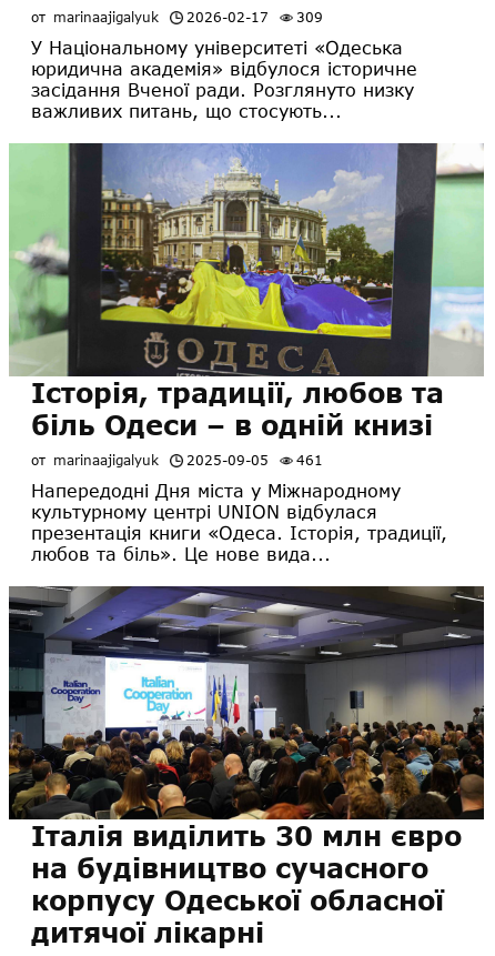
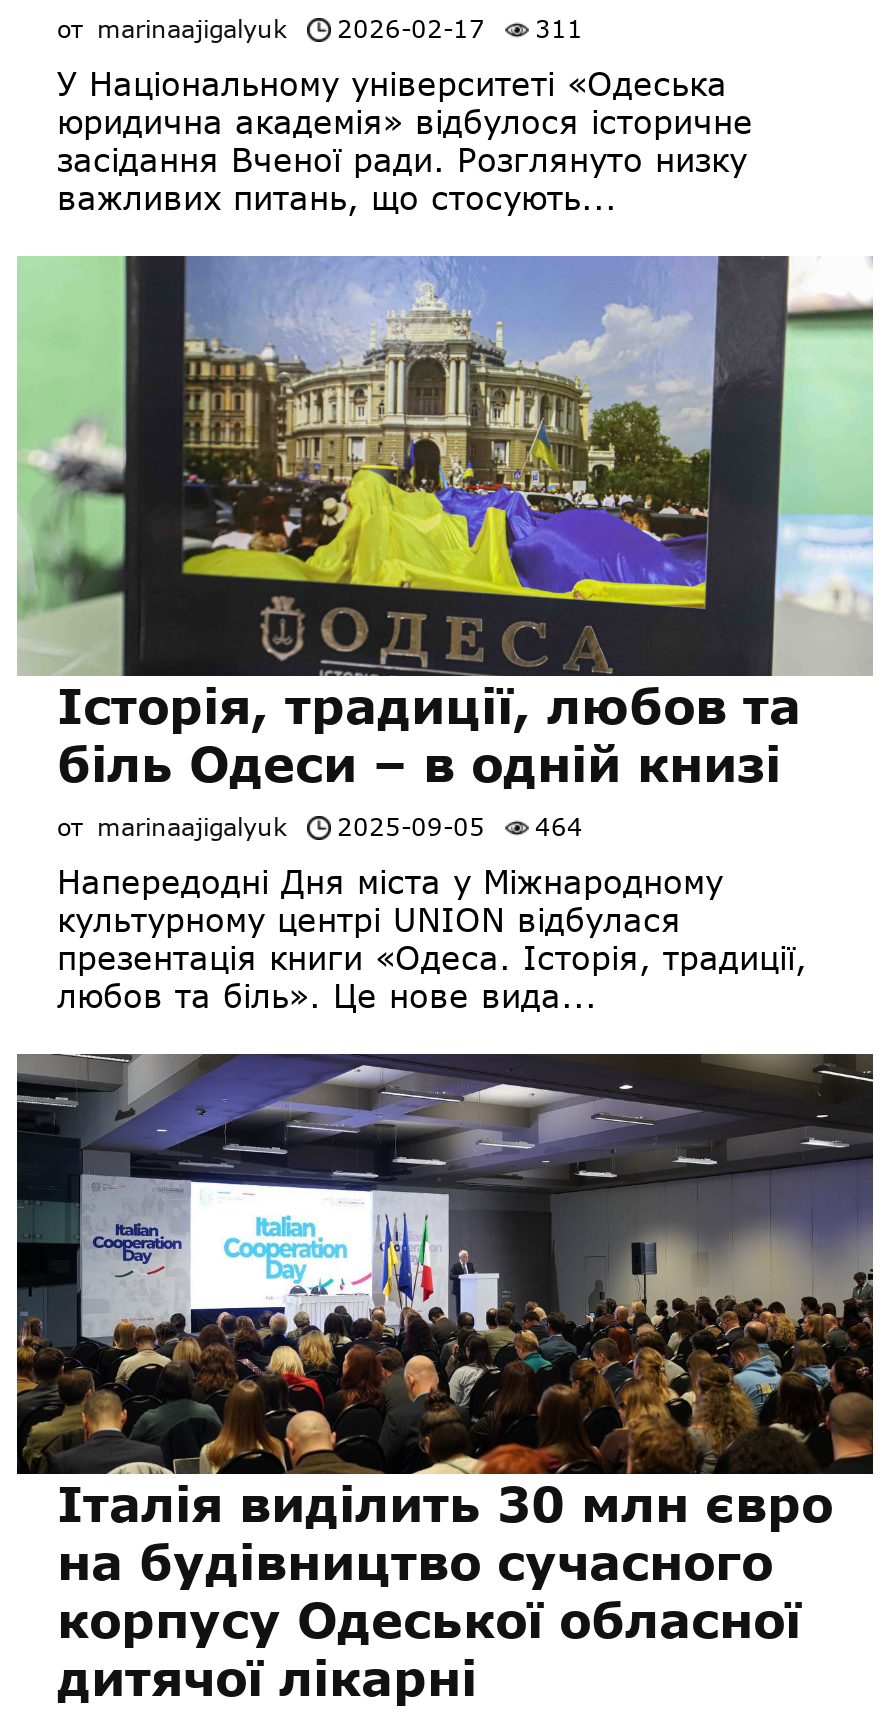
- от marinaajigalyuk 2026-02-17 309
+ от marinaajigalyuk 2026-02-17 311

- от marinaajigalyuk 2025-09-05 461
+ от marinaajigalyuk 2025-09-05 464
